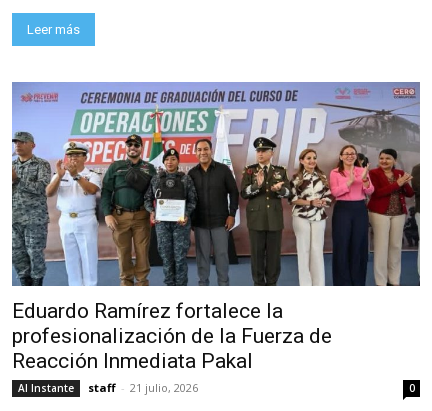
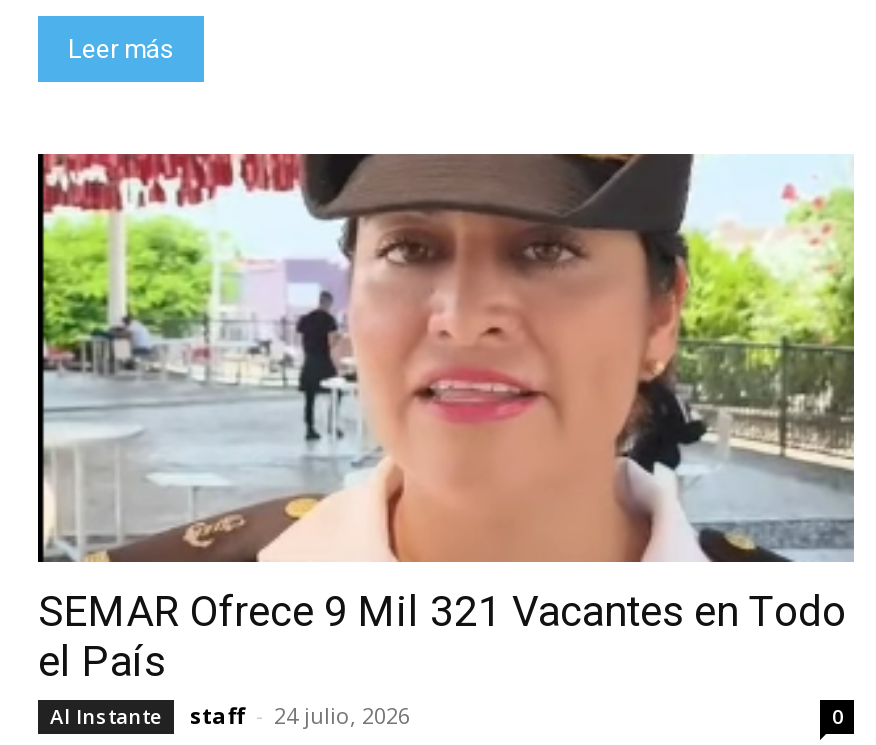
- [image]
- Eduardo Ramírez fortalece la
- profesionalización de la Fuerza de
- Reacción Inmediata Pakal
+ [image]
+ SEMAR Ofrece 9 Mil 321 Vacantes en Todo
+ el País

- Al Instante staff - 21 julio, 2026
+ Al Instante staff - 24 julio, 2026
